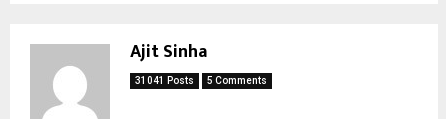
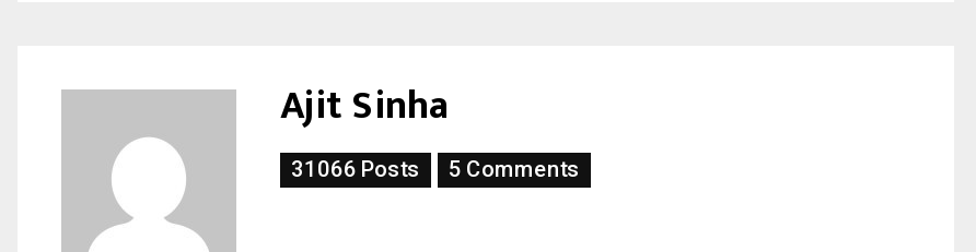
- 31041 Posts 5 Comments
+ 31066 Posts 5 Comments
